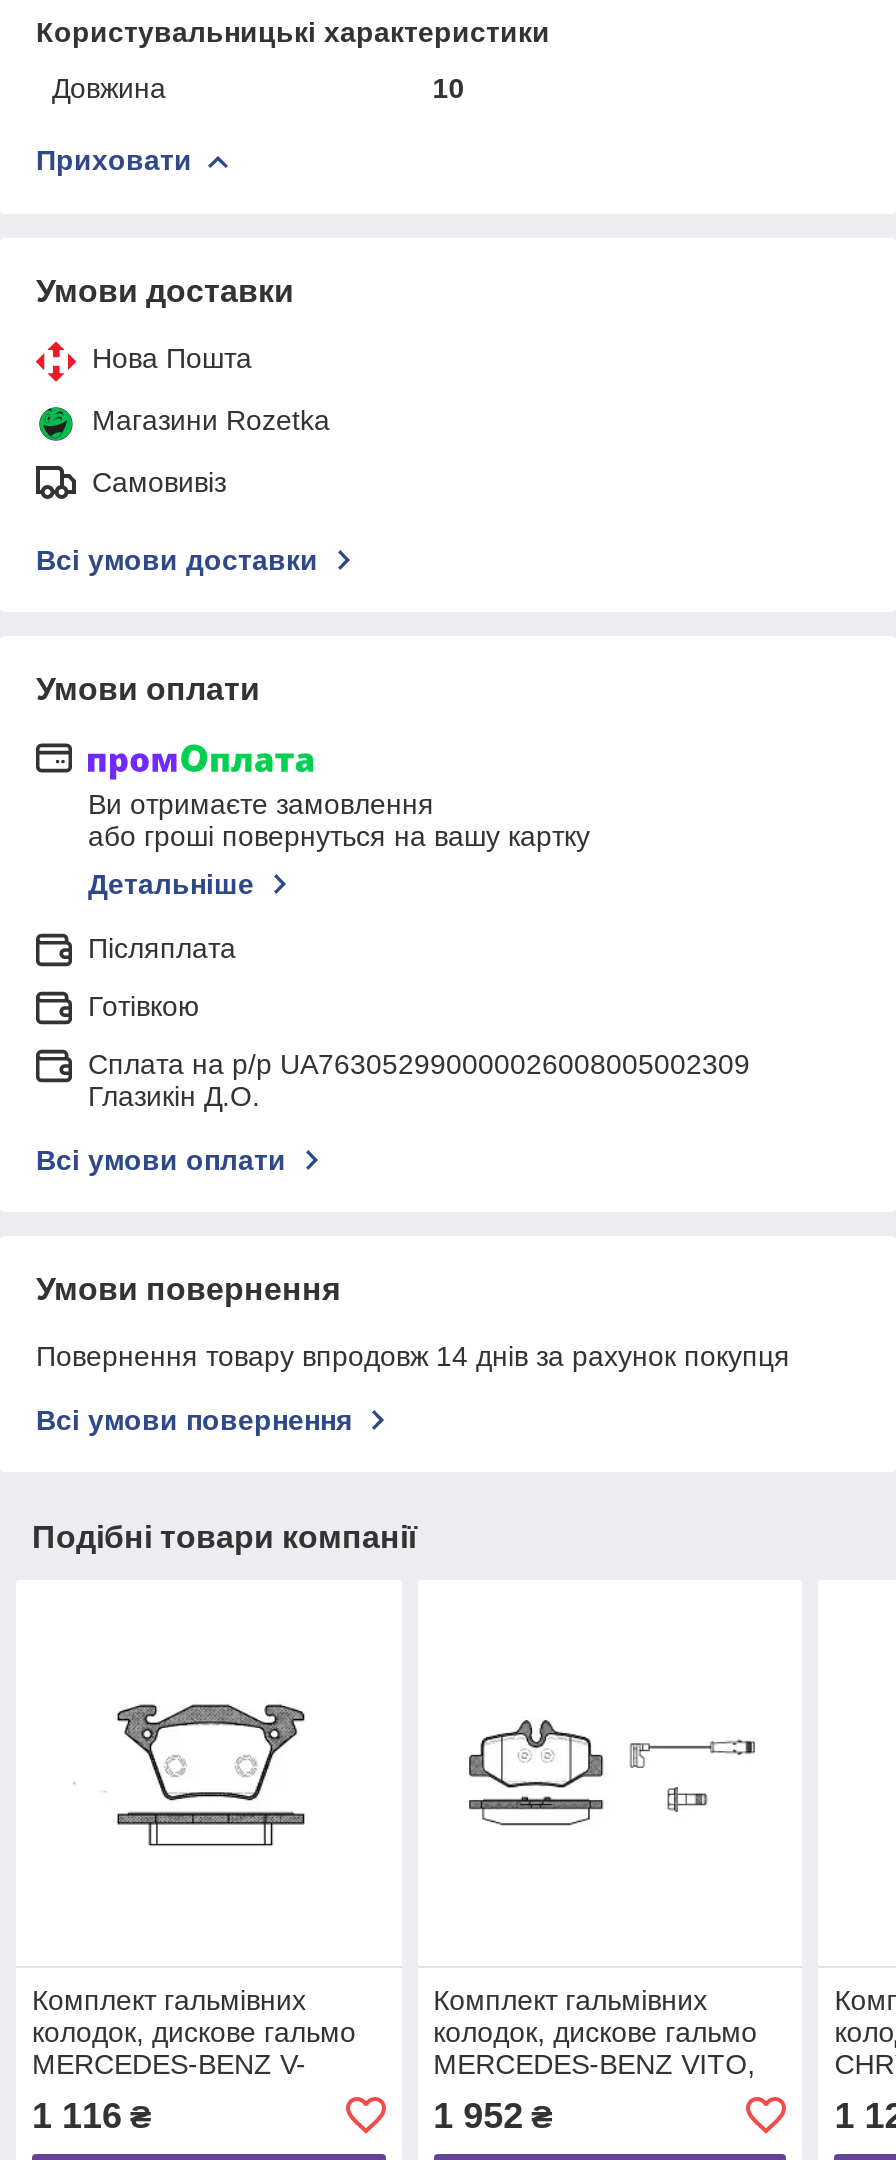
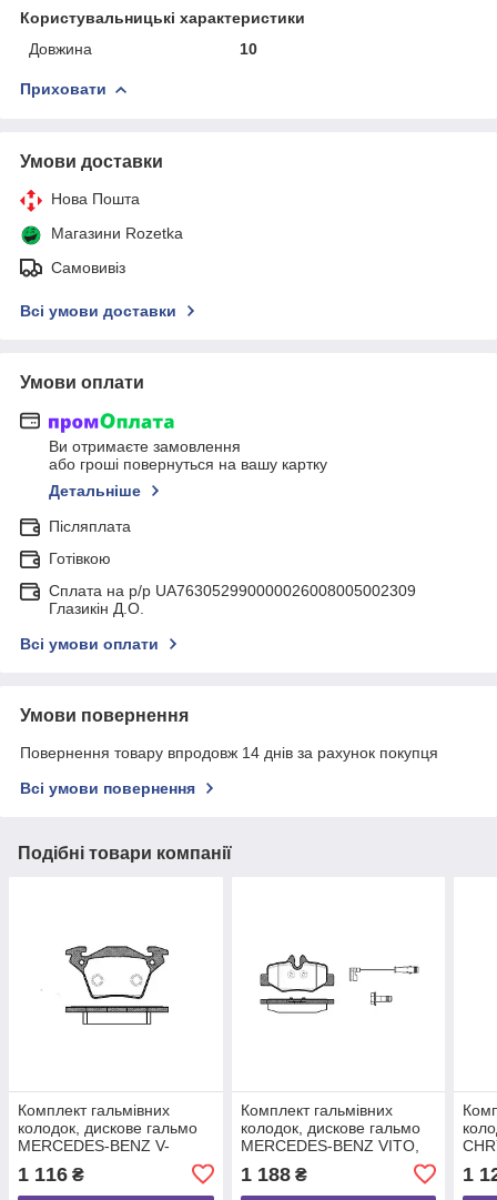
- 1 952 ₴
+ 1 188 ₴
